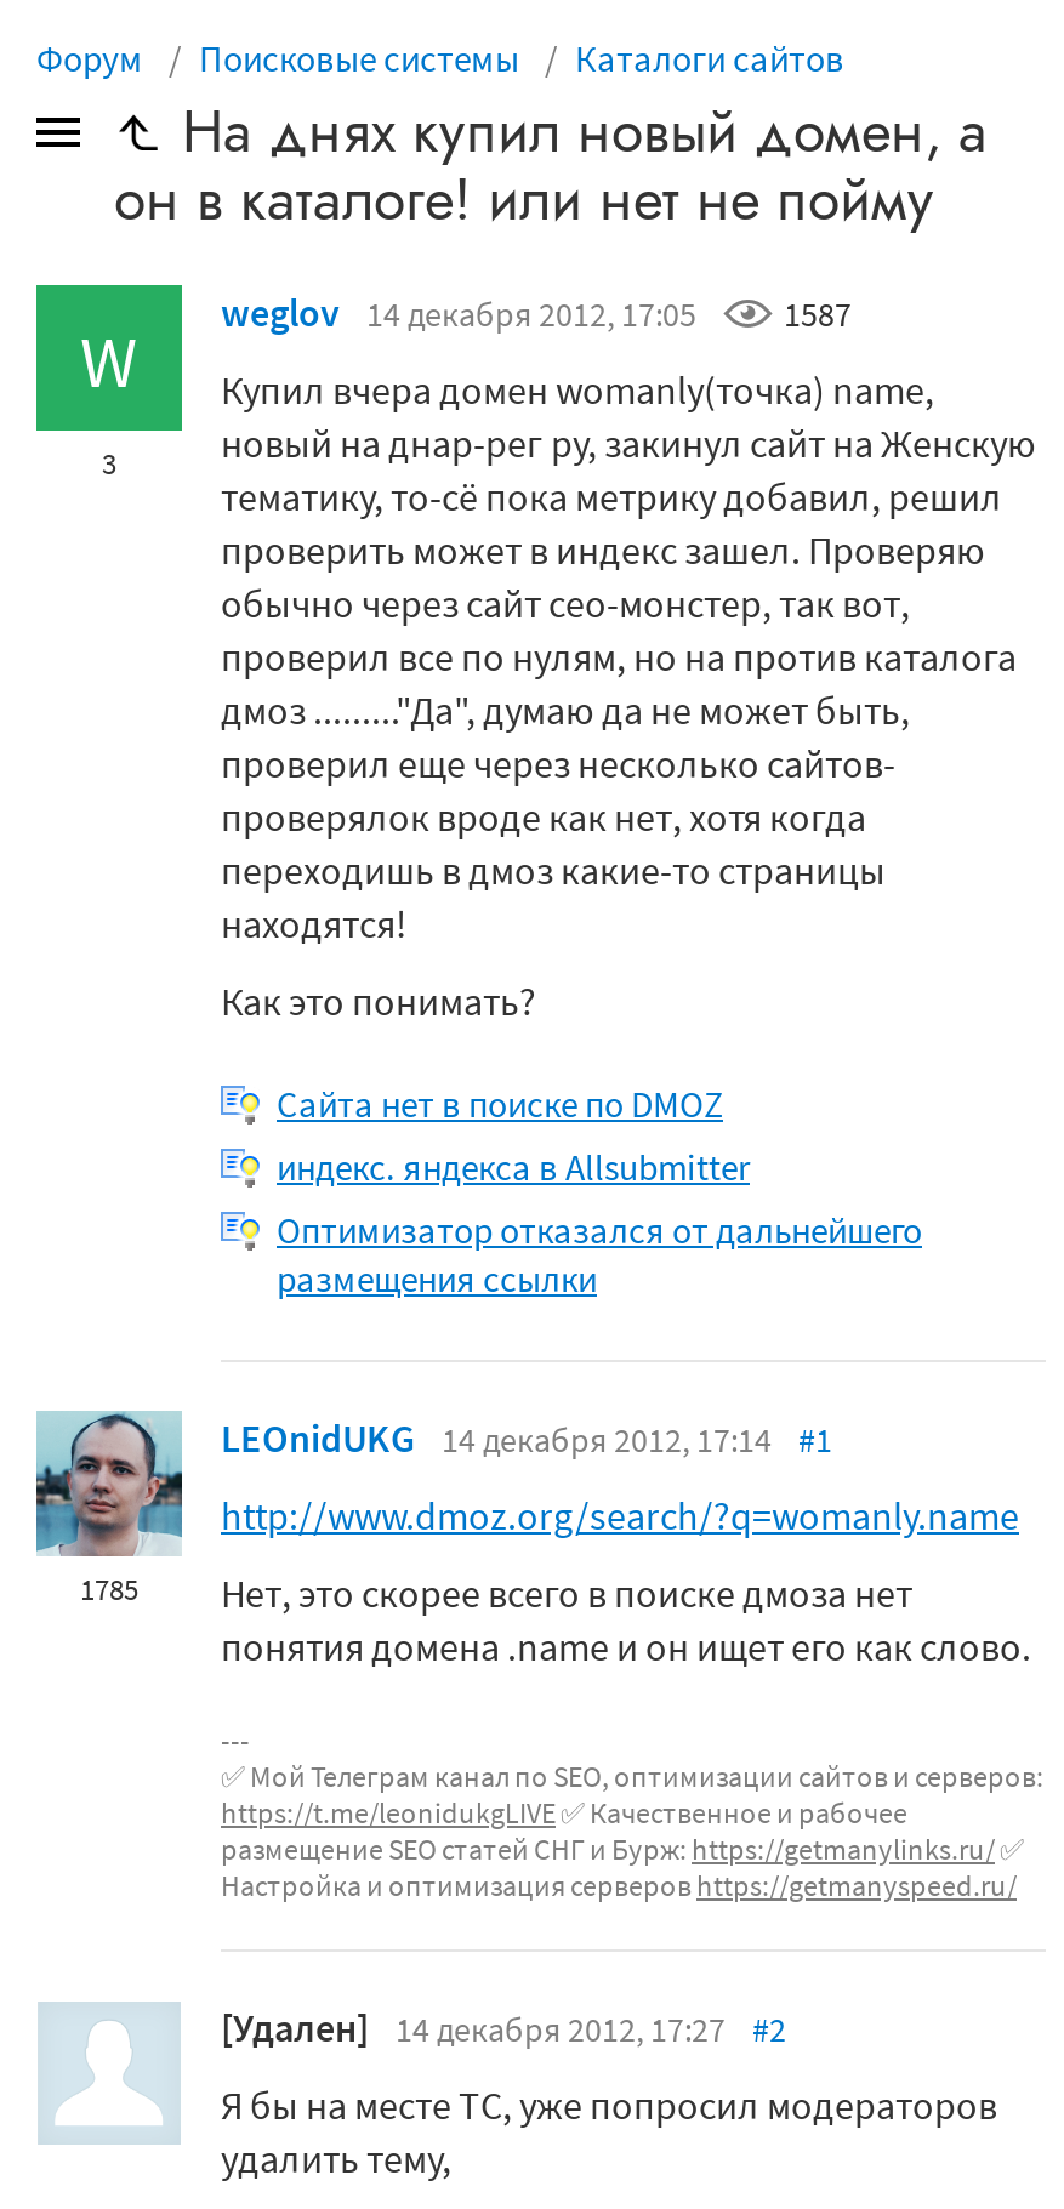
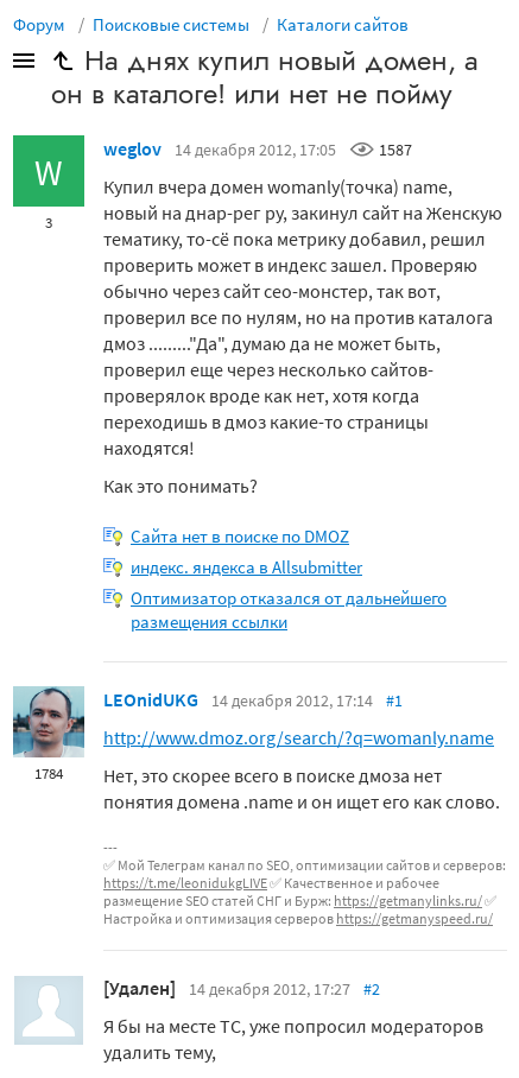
- 1785
+ 1784
